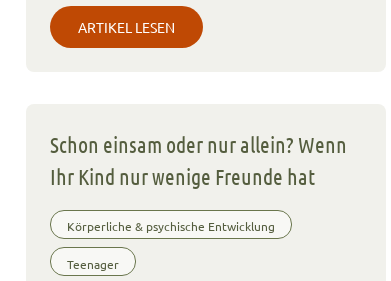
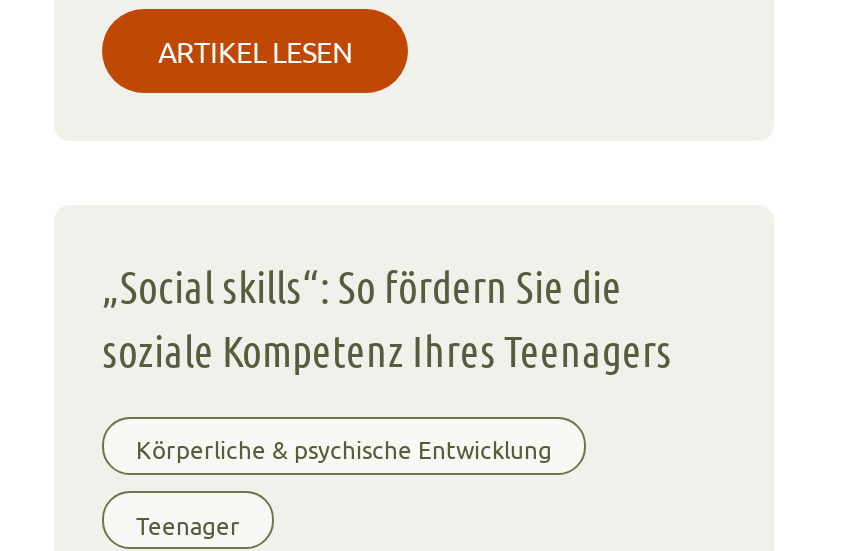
- Schon einsam oder nur allein? Wenn
- Ihr Kind nur wenige Freunde hat
+ „Social skills“: So fördern Sie die
+ soziale Kompetenz Ihres Teenagers
